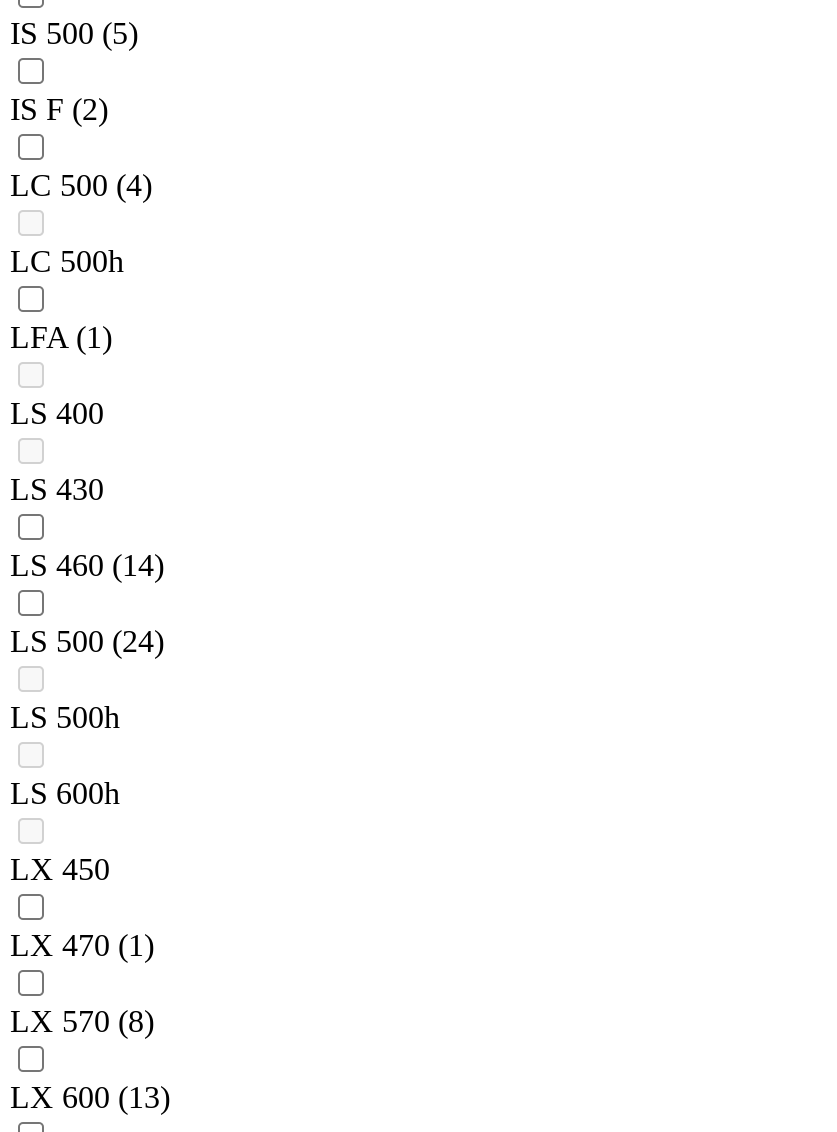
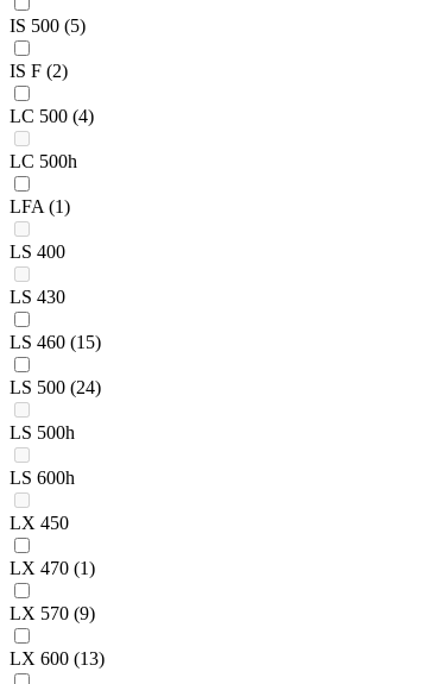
- LS 460 (14)
+ LS 460 (15)

- LX 570 (8)
+ LX 570 (9)
